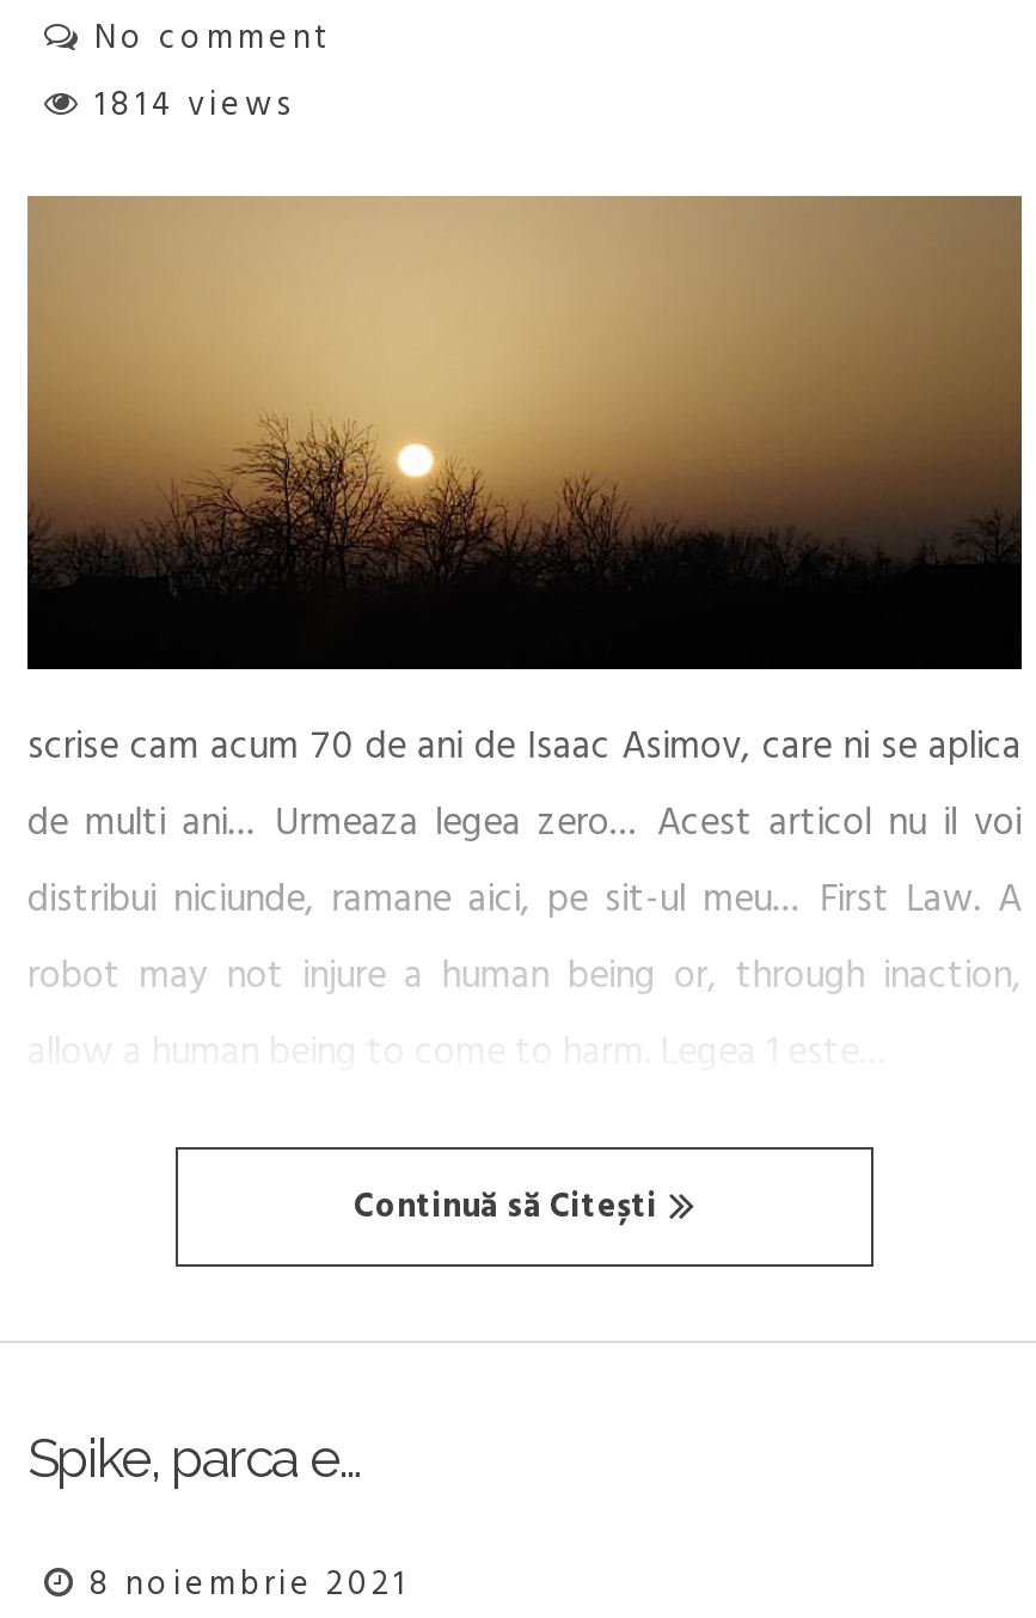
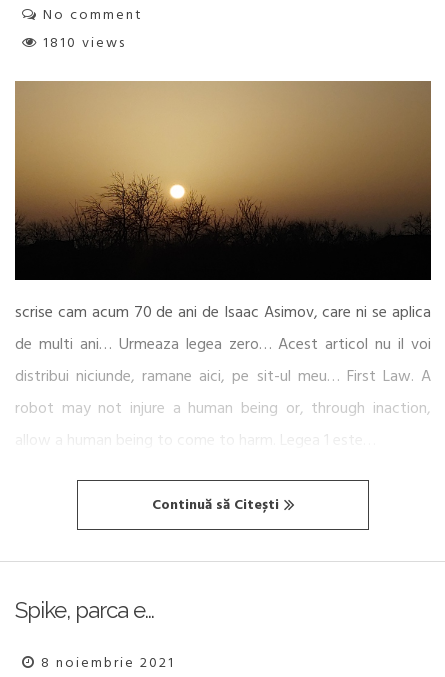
- 1814 views
+ 1810 views
